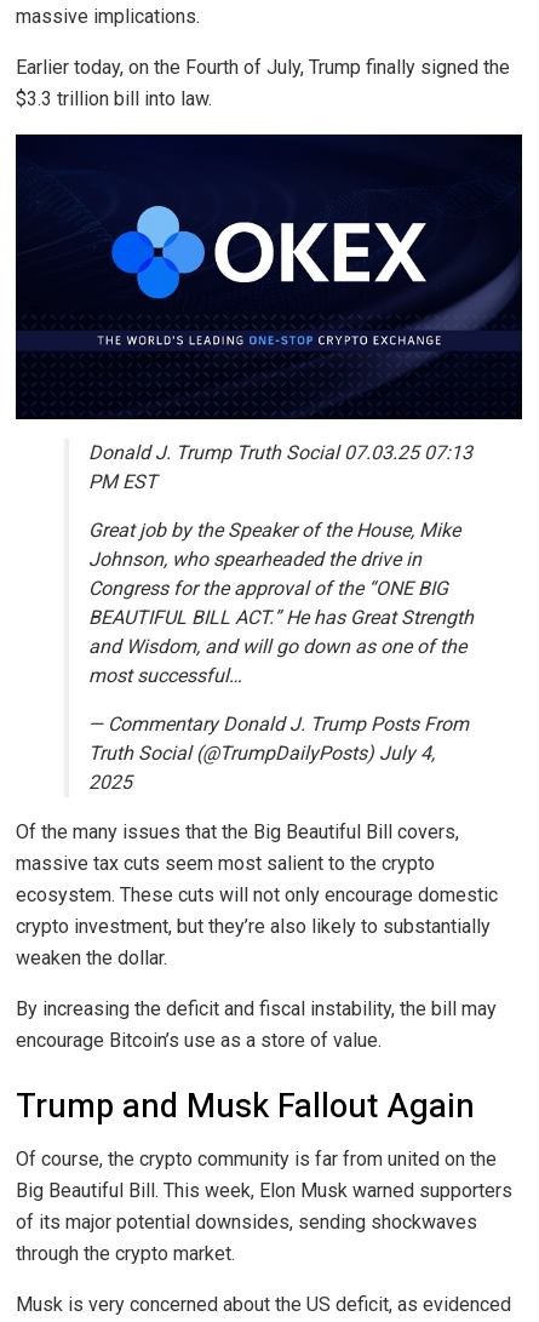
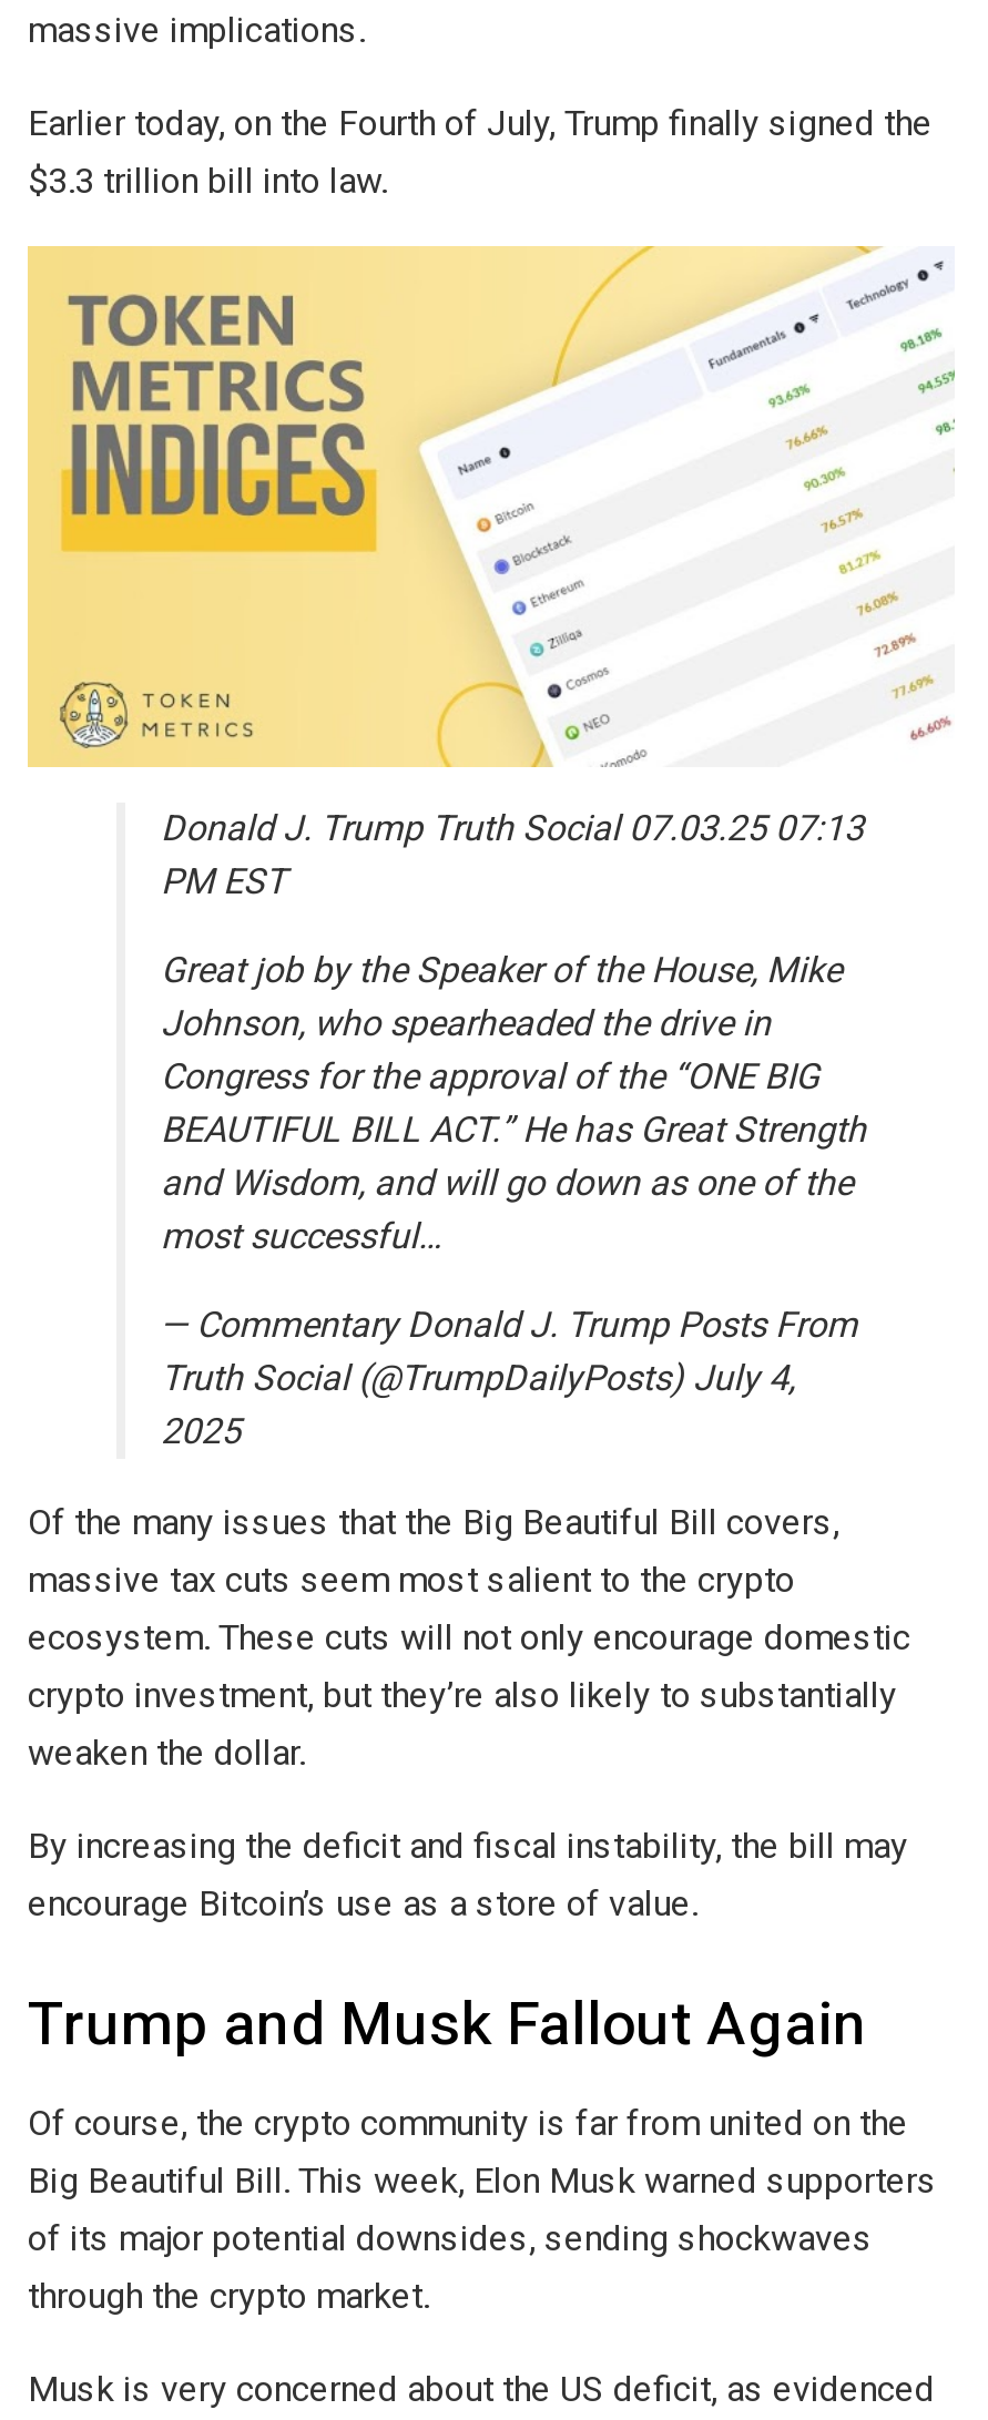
- [image]
+ [image]
